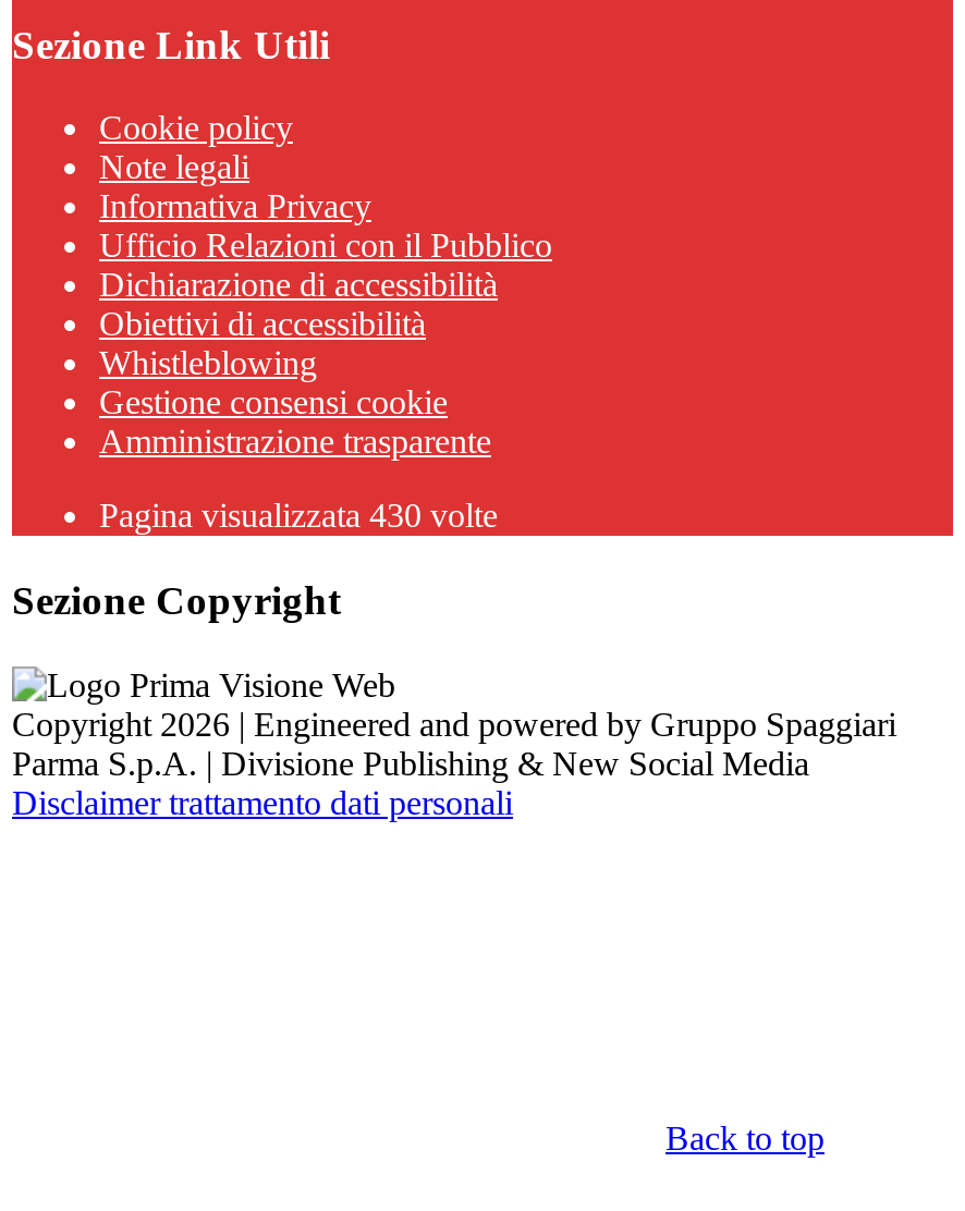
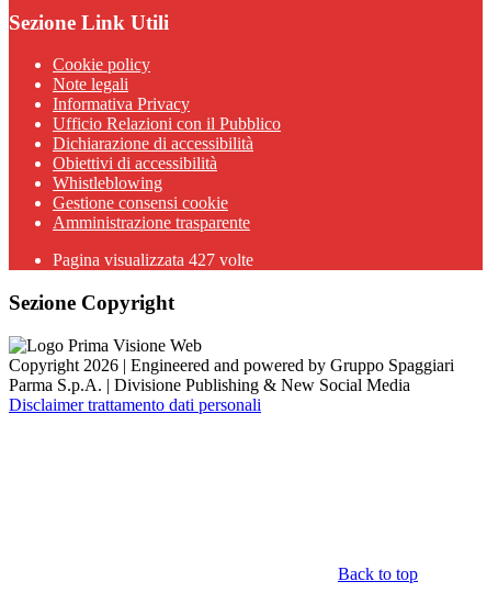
- Pagina visualizzata 430 volte
+ Pagina visualizzata 427 volte
